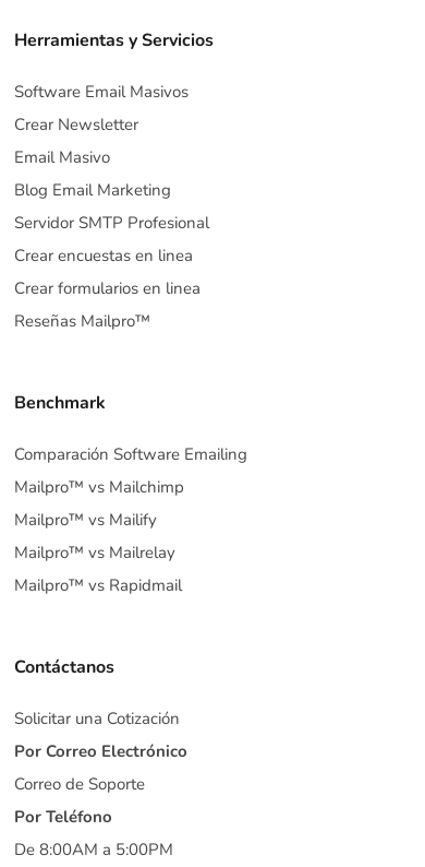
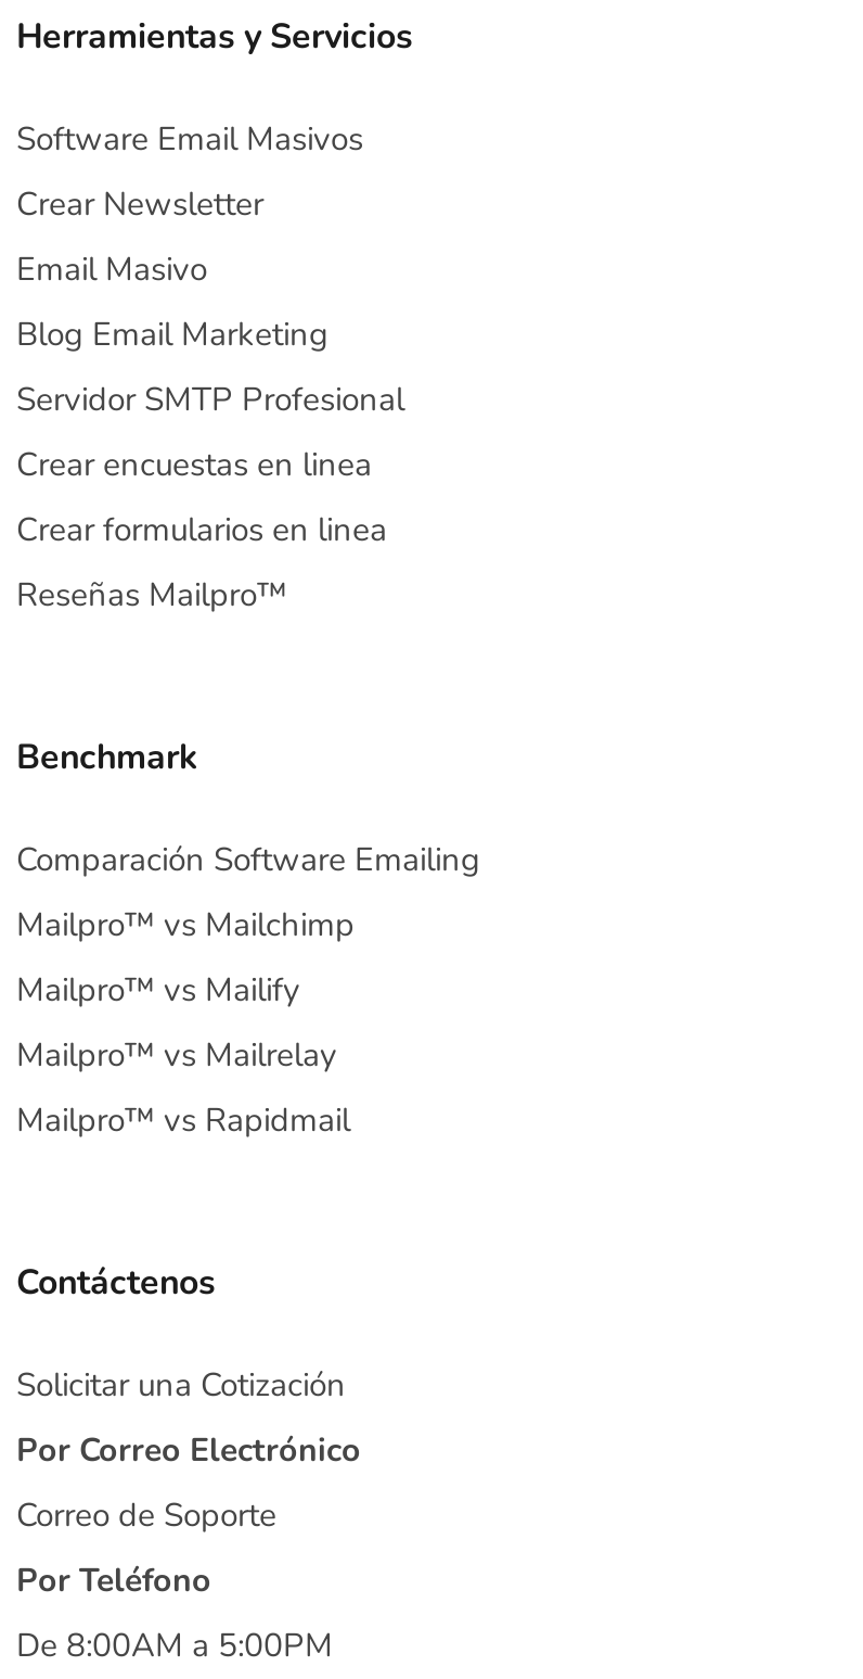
- Contáctanos
+ Contáctenos
